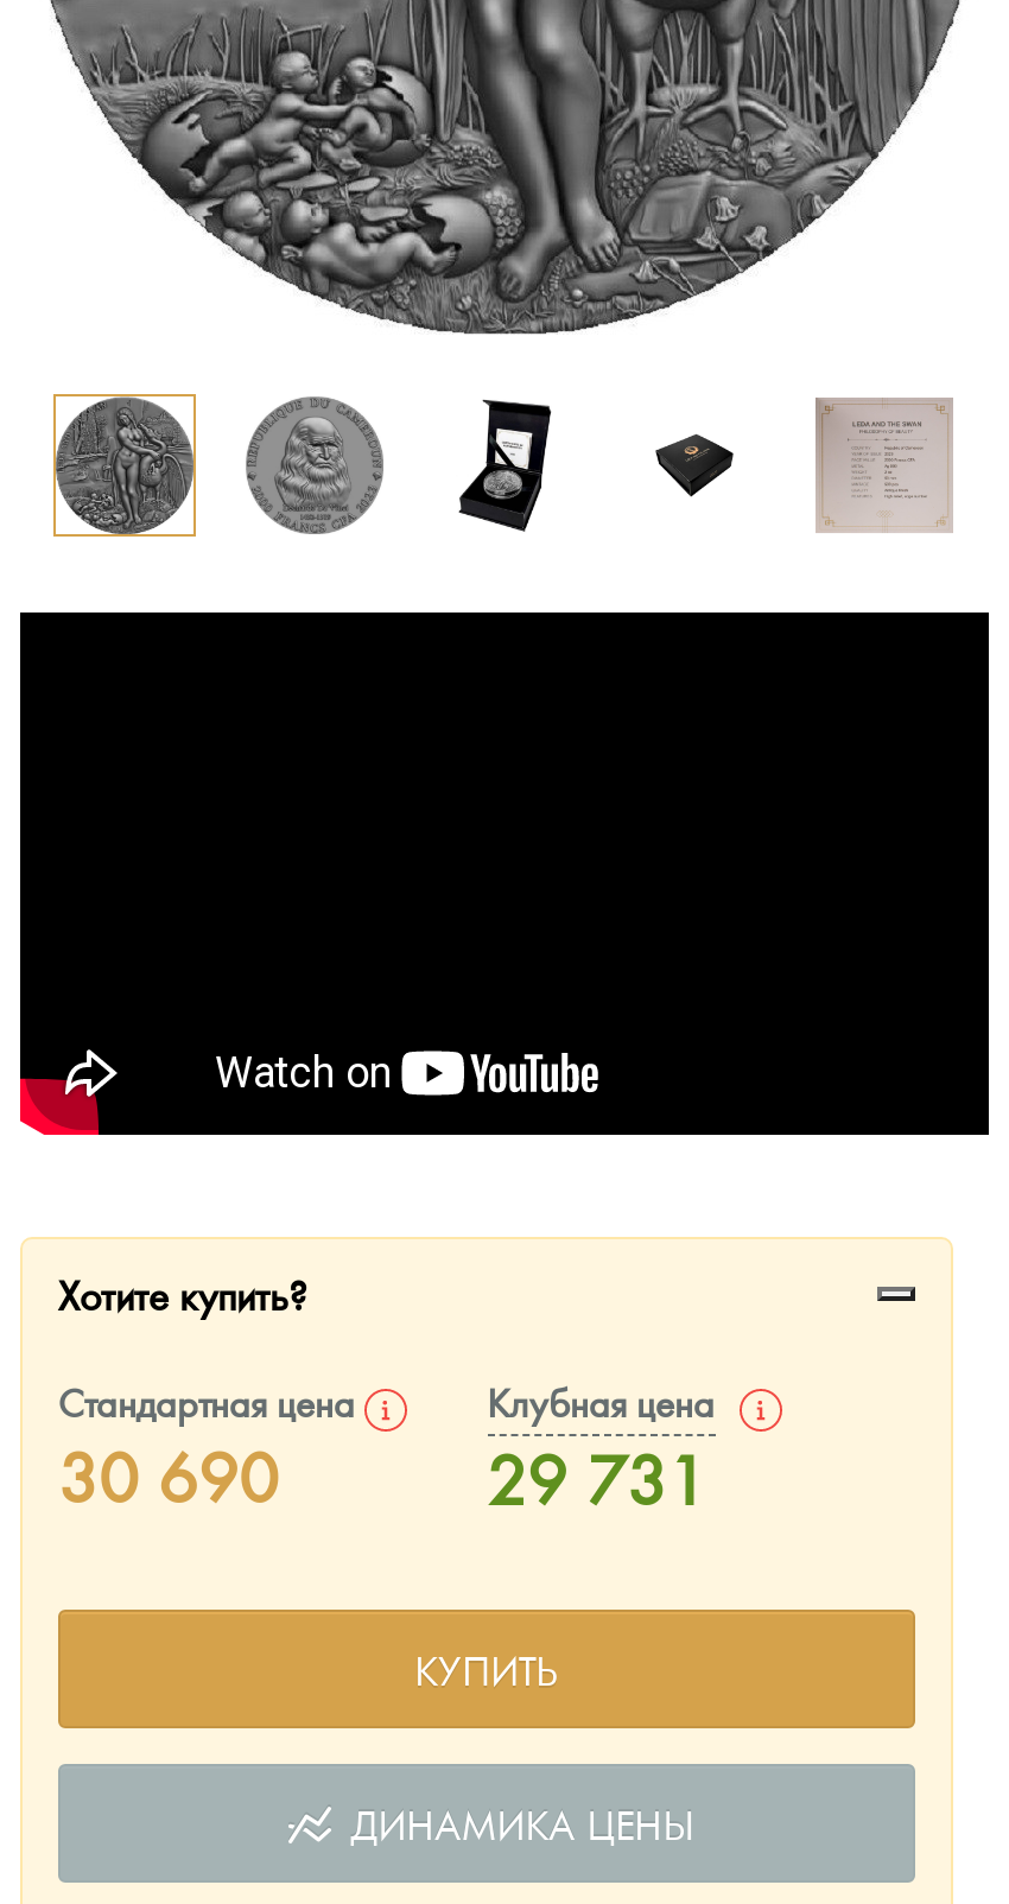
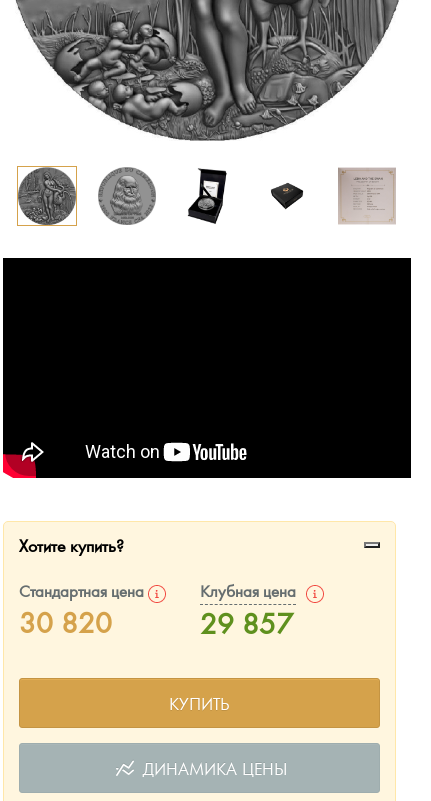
- 30 690
+ 30 820

- 29 731
+ 29 857
